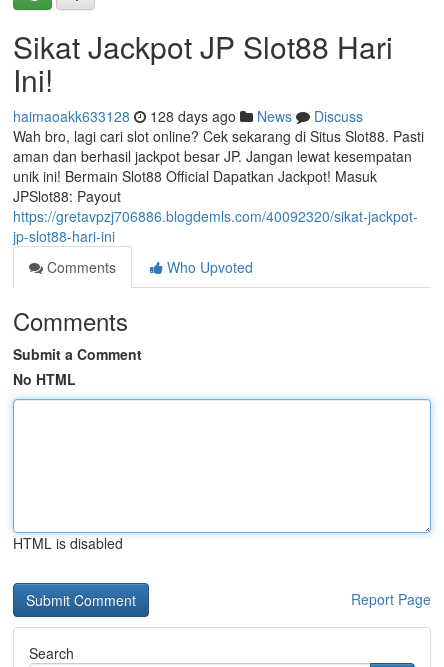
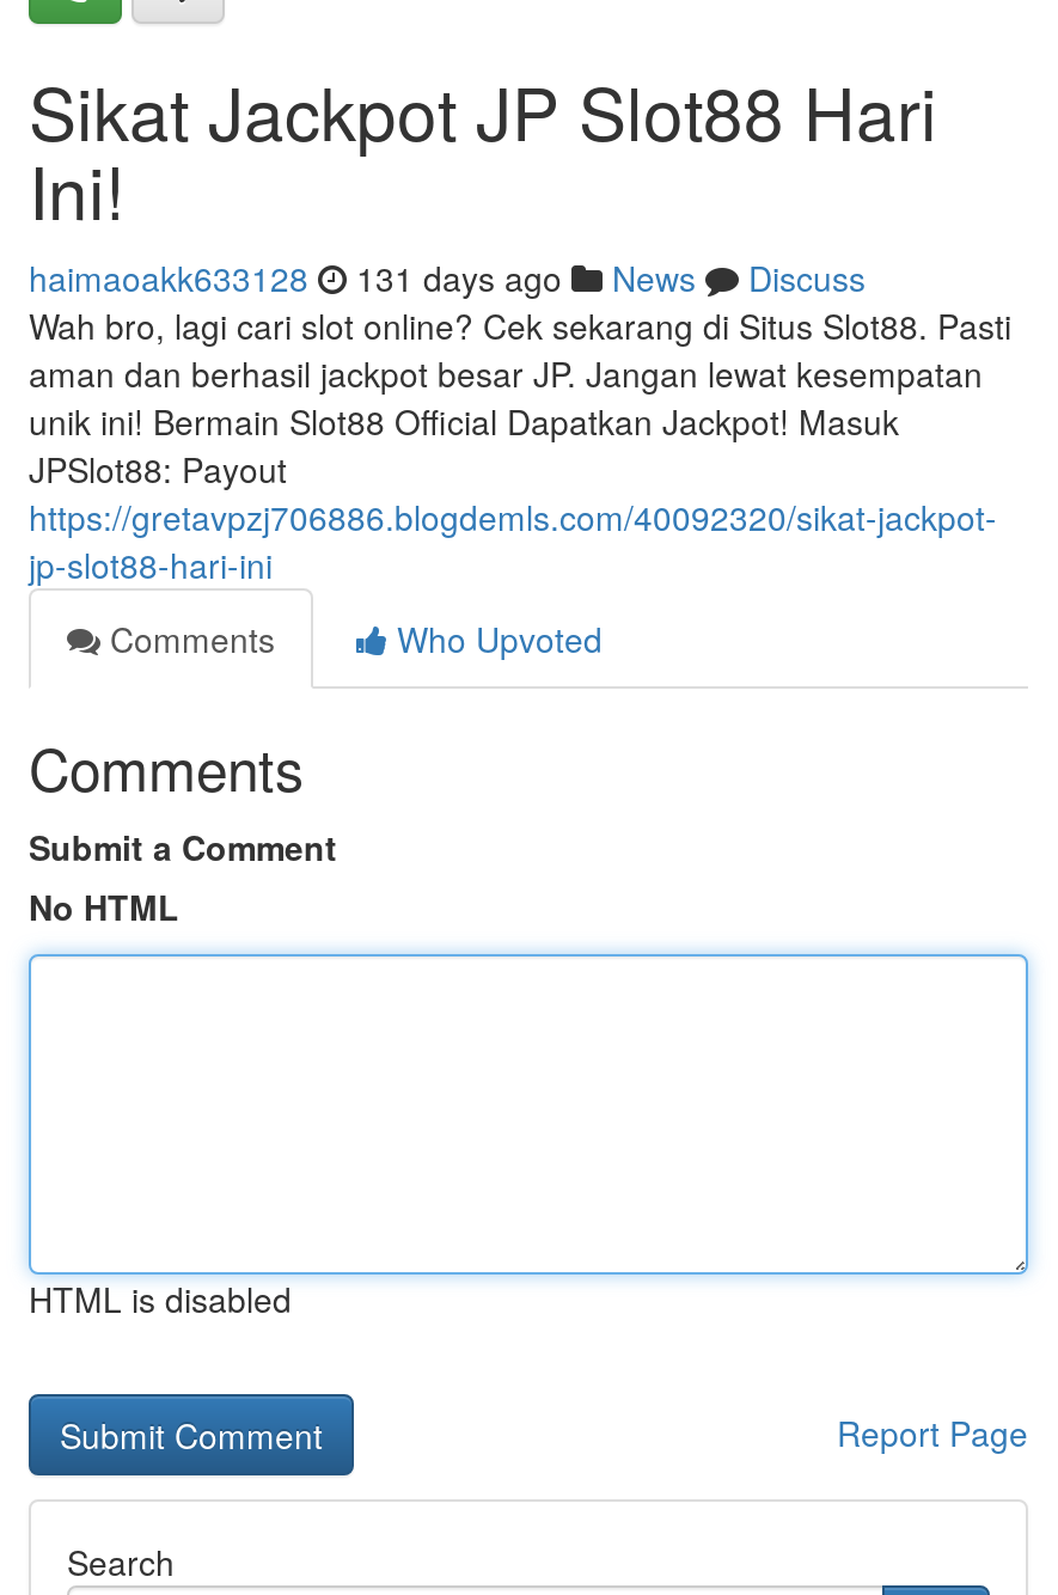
- haimaoakk633128 128 days ago News Discuss
+ haimaoakk633128 131 days ago News Discuss
